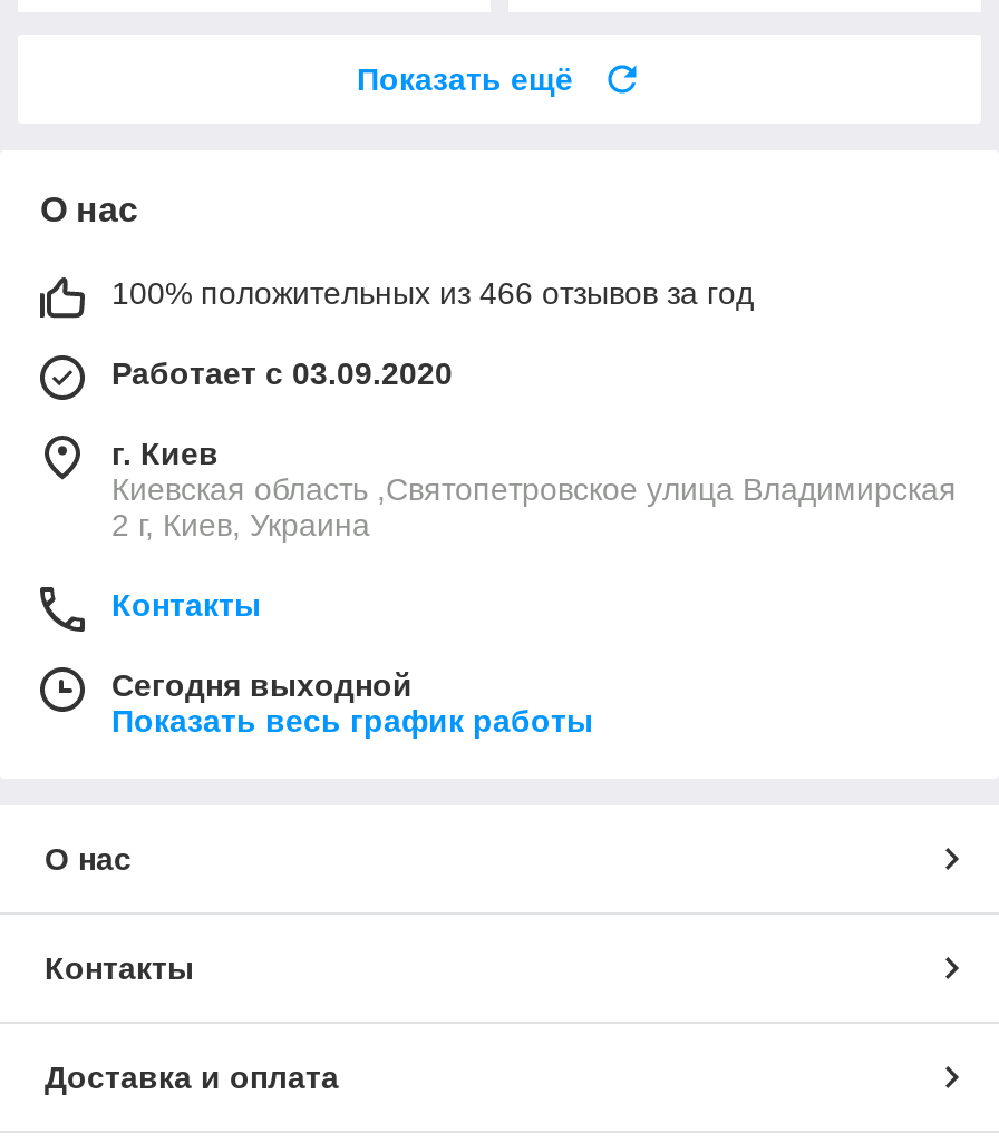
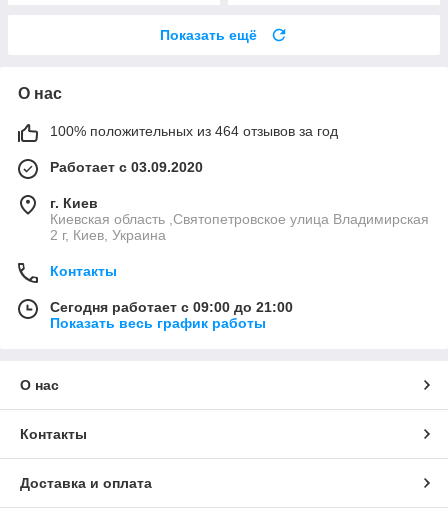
- 100% положительных из 466 отзывов за год
+ 100% положительных из 464 отзывов за год

- Сегодня выходной
+ Сегодня работает с 09:00 до 21:00
